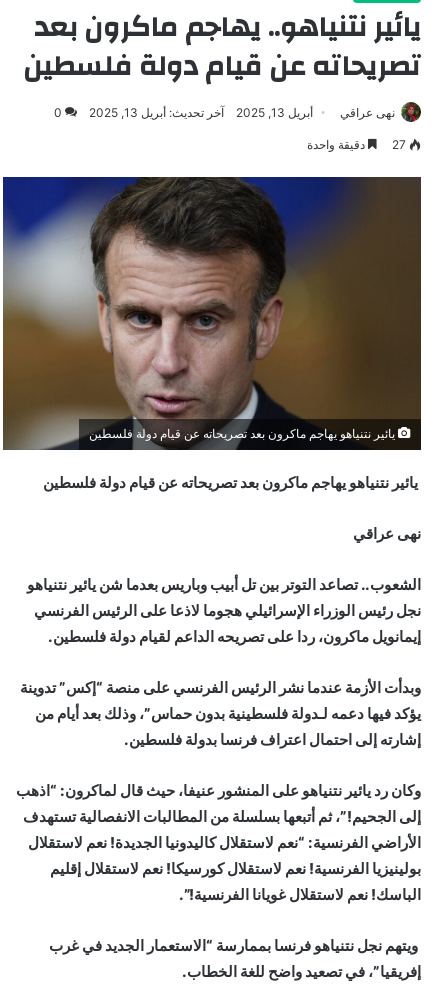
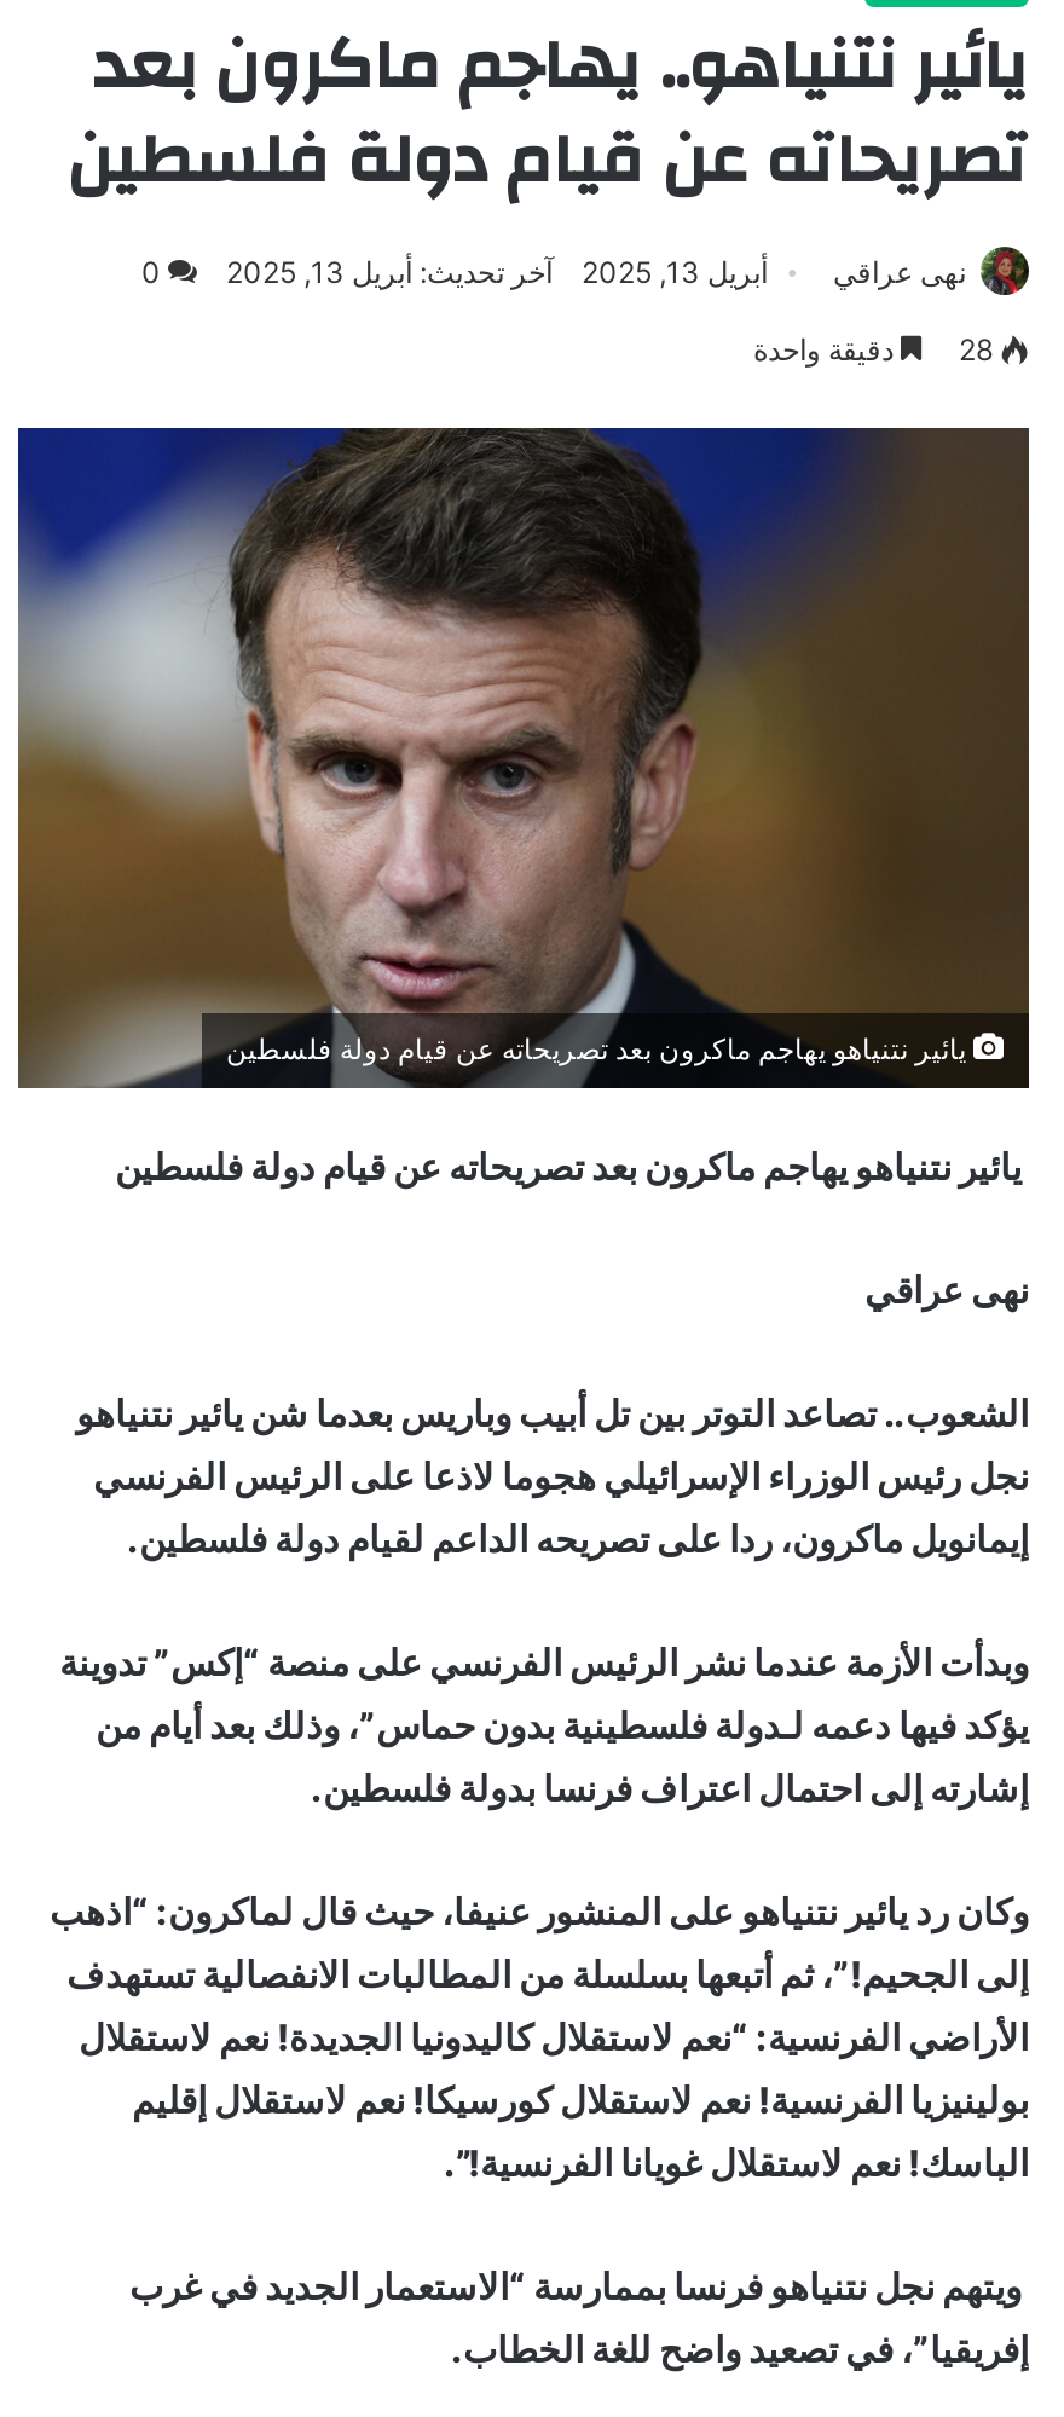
- 27 دقيقة واحدة
+ 28 دقيقة واحدة
